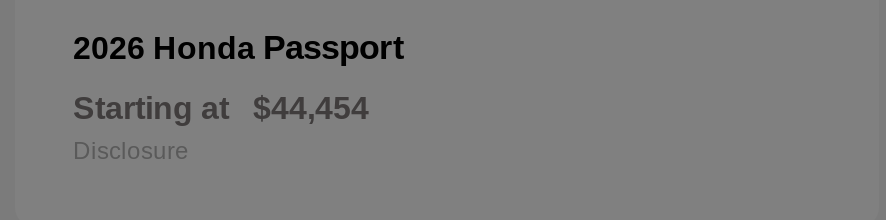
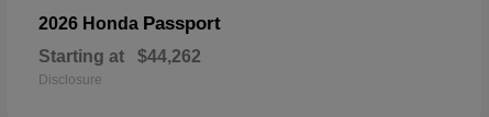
- Starting at $44,454
+ Starting at $44,262
